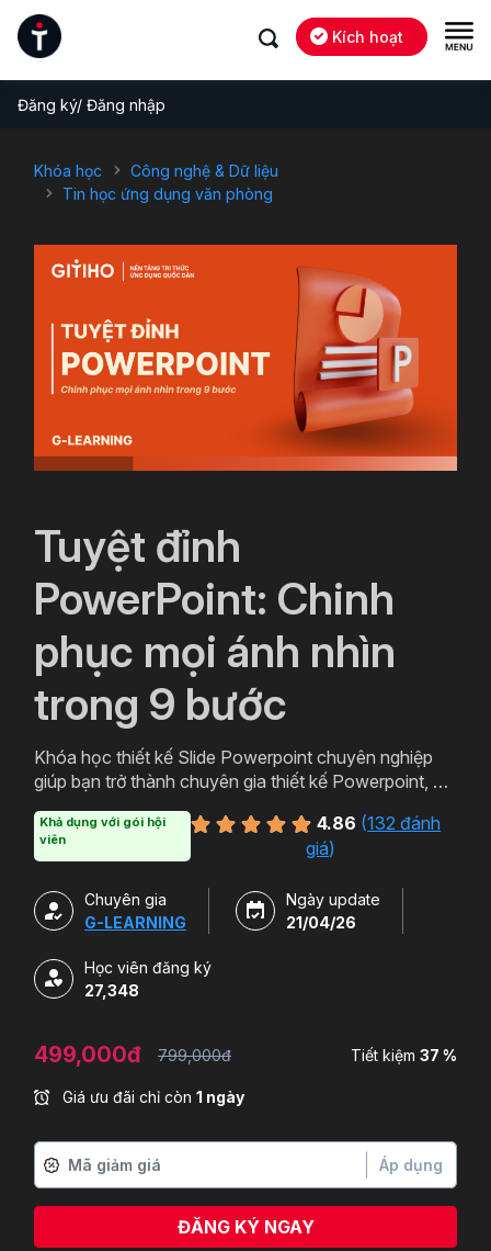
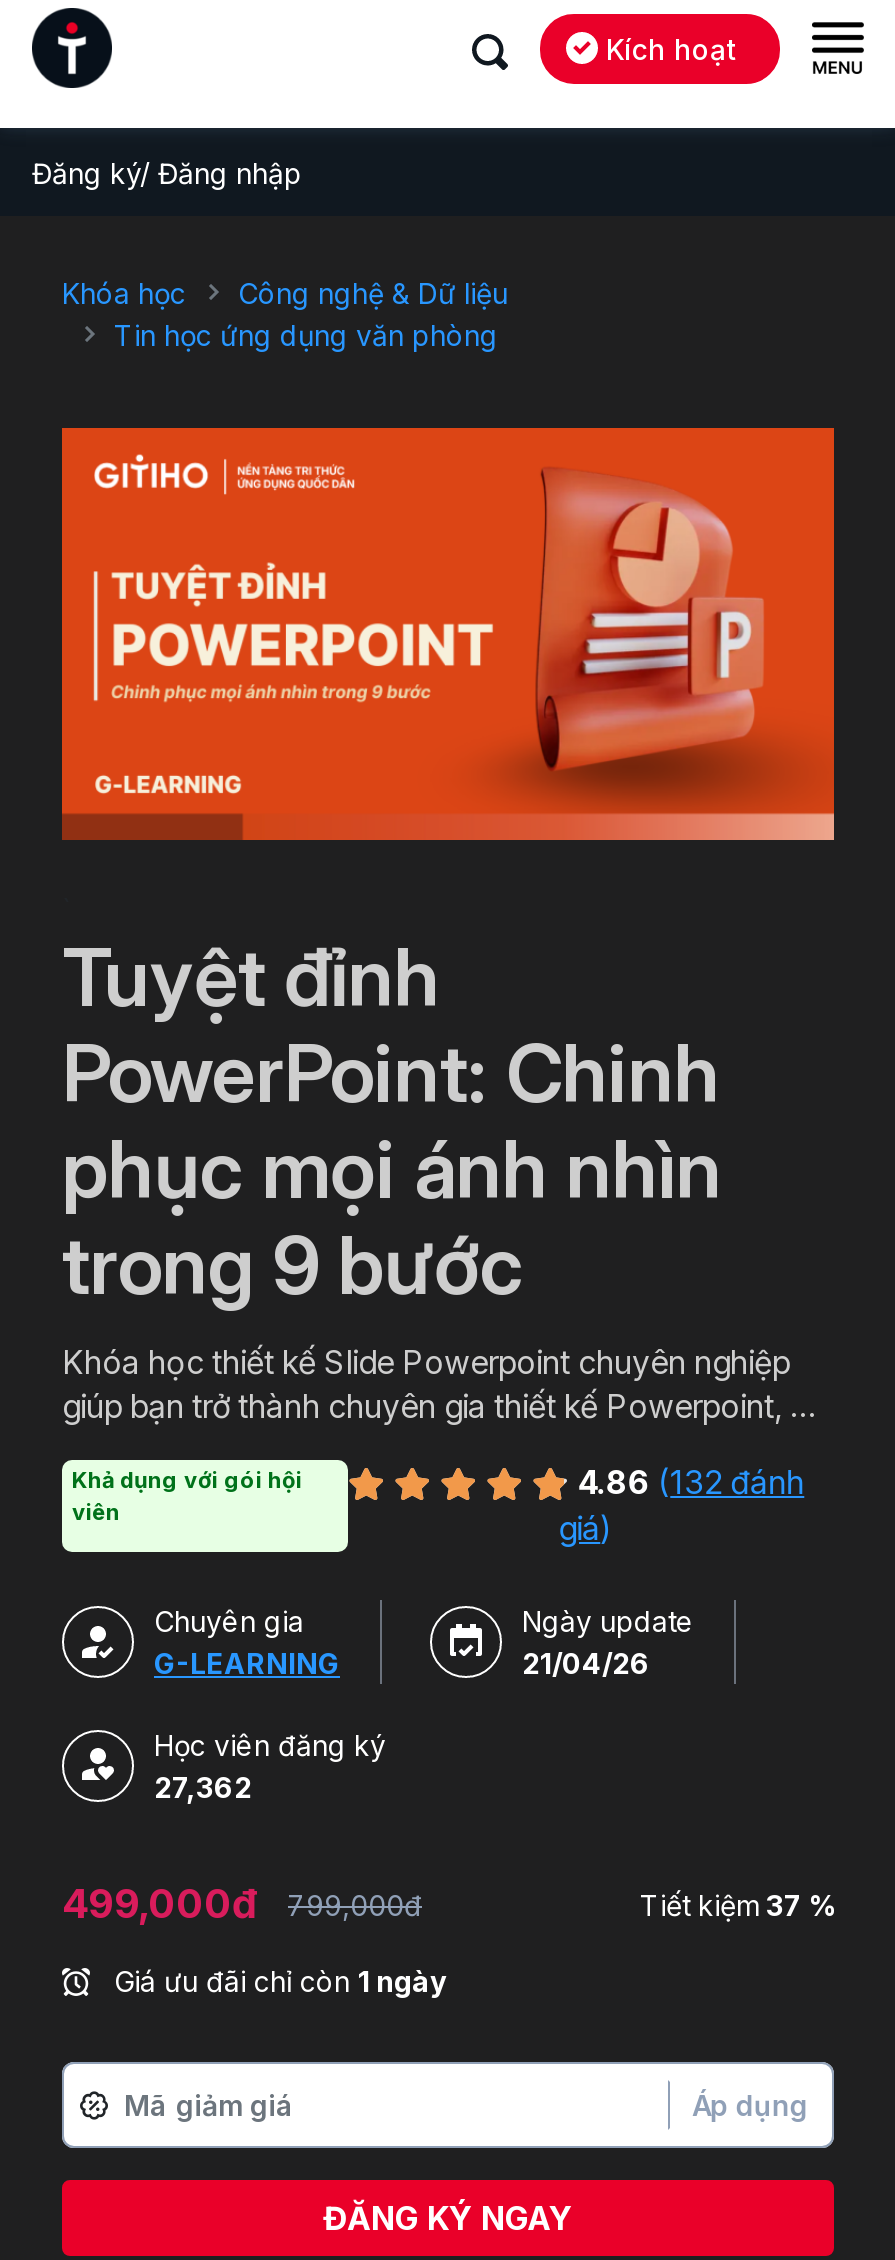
- 27,348
+ 27,362
